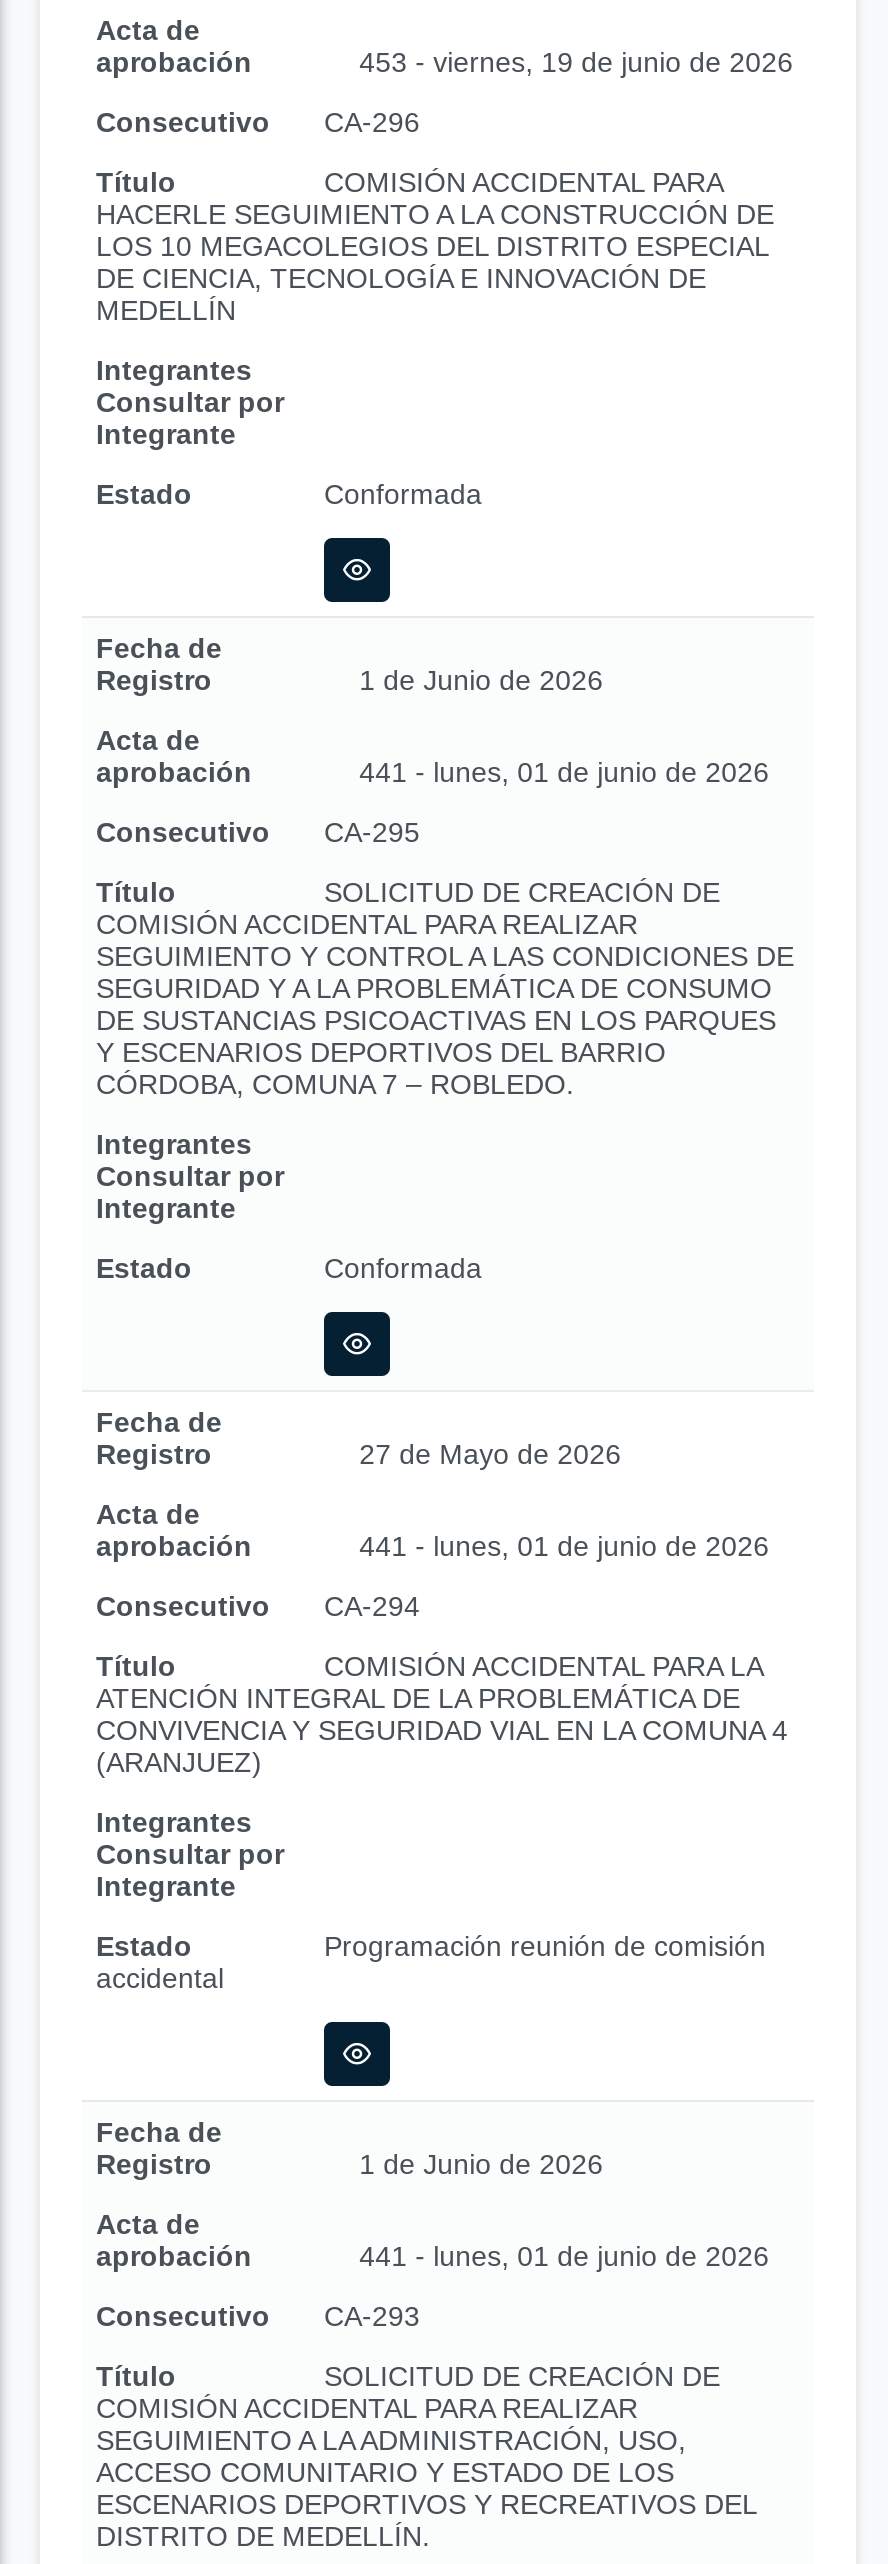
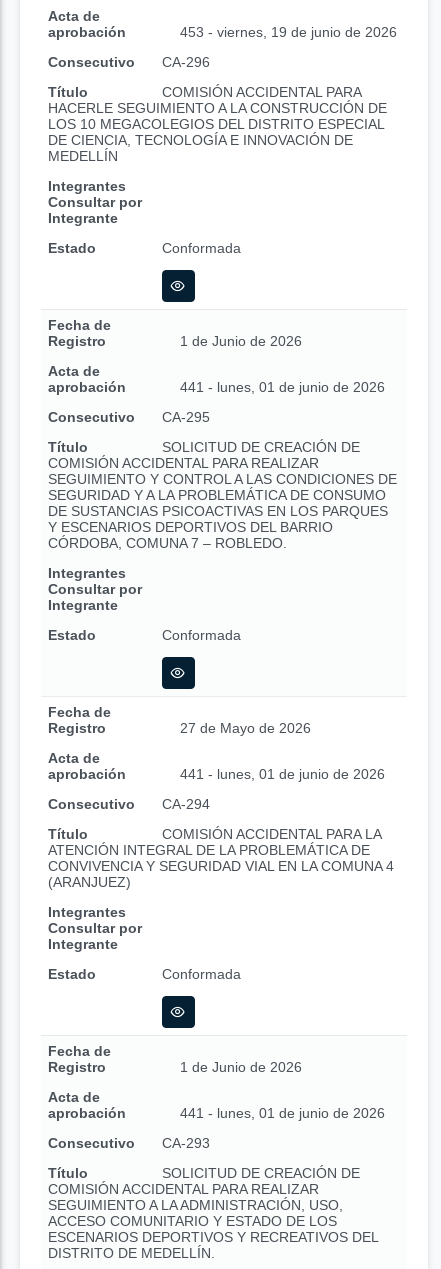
- Programación reunión de comisión
- accidental
+ Conformada
